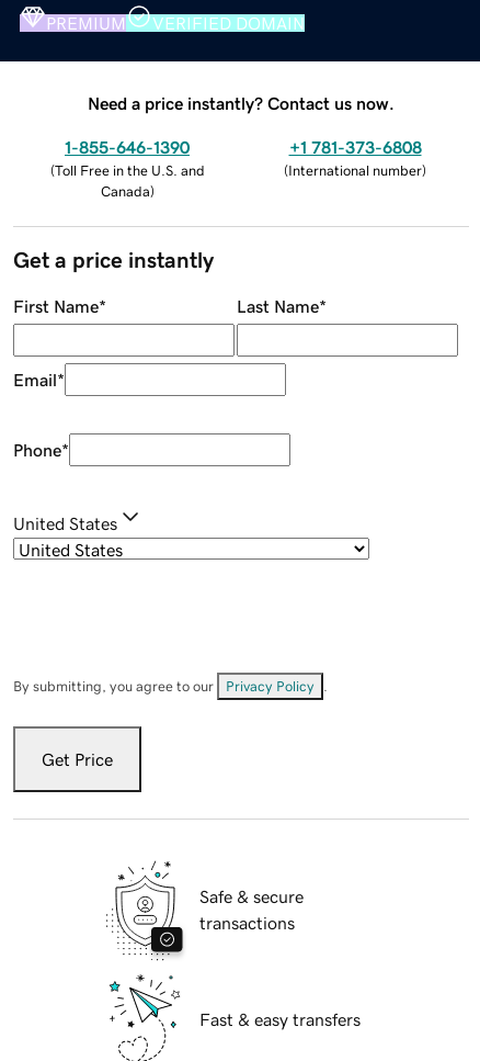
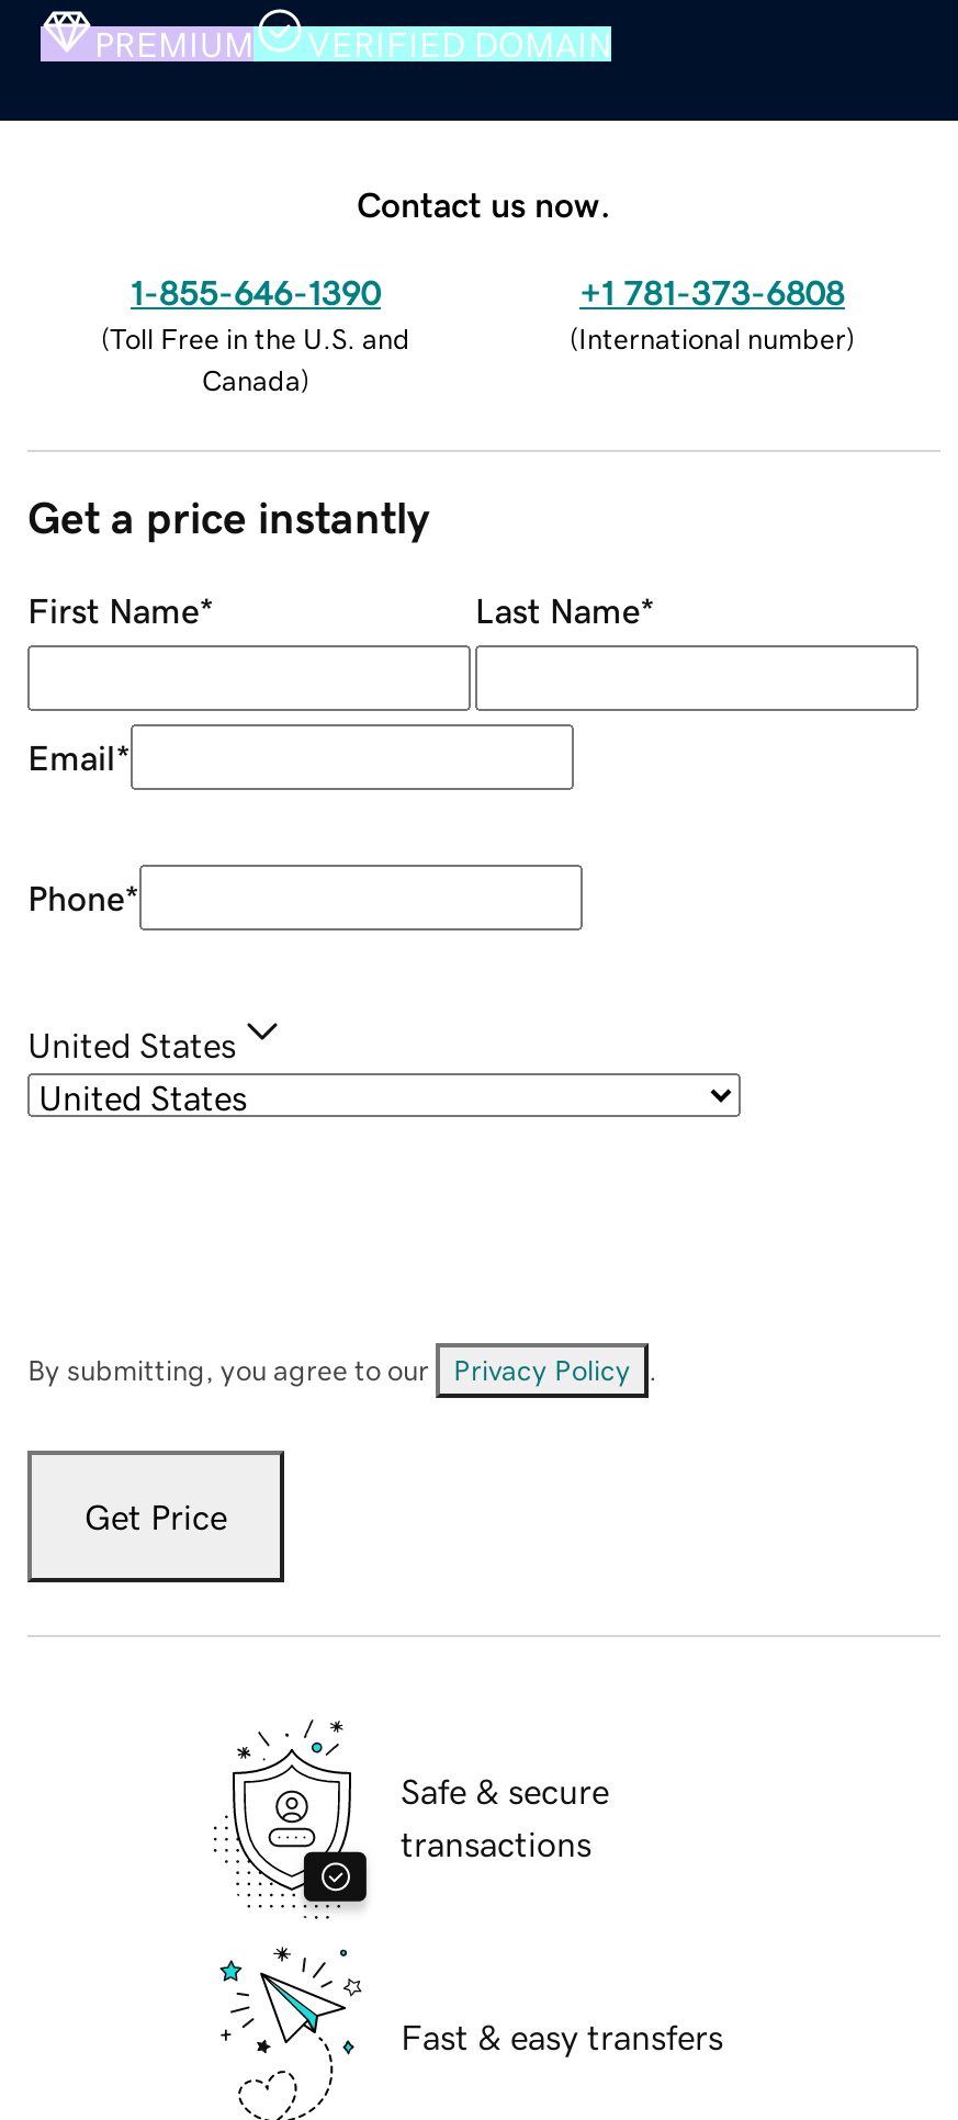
- Need a price instantly? Contact us now.
+ Contact us now.
